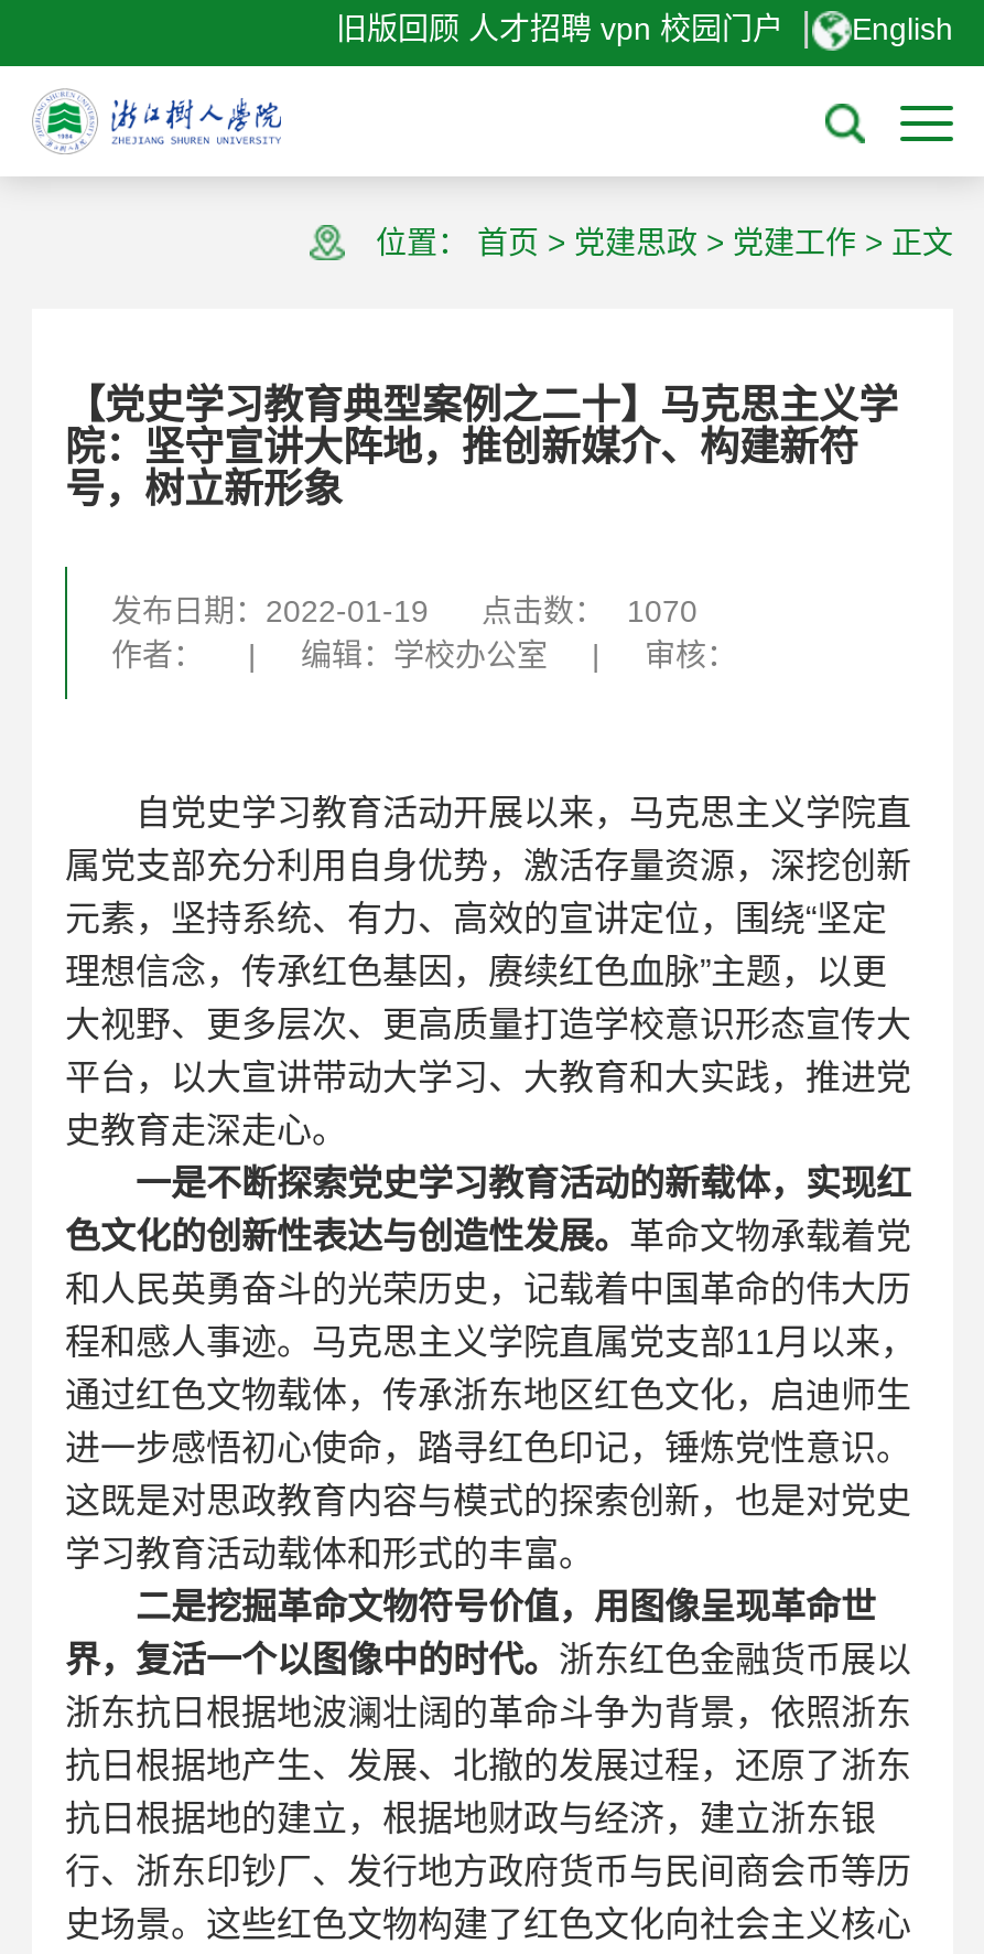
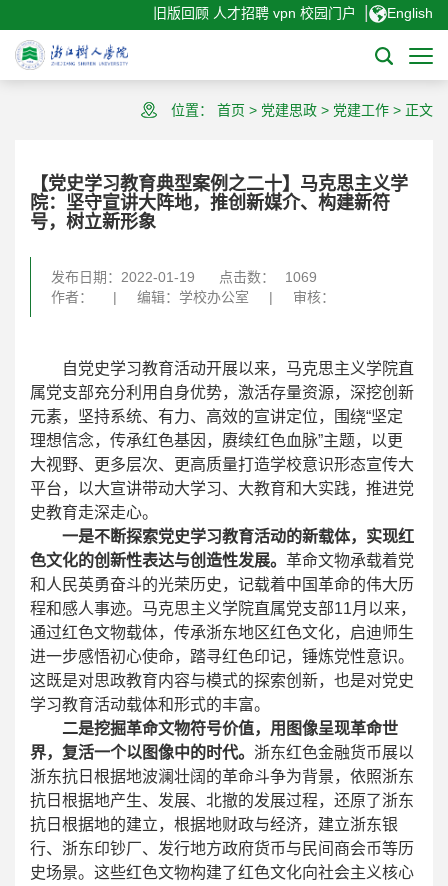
- 发布日期：2022-01-19 点击数： 1070
+ 发布日期：2022-01-19 点击数： 1069
